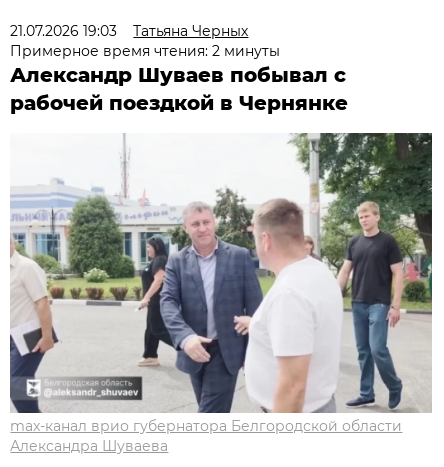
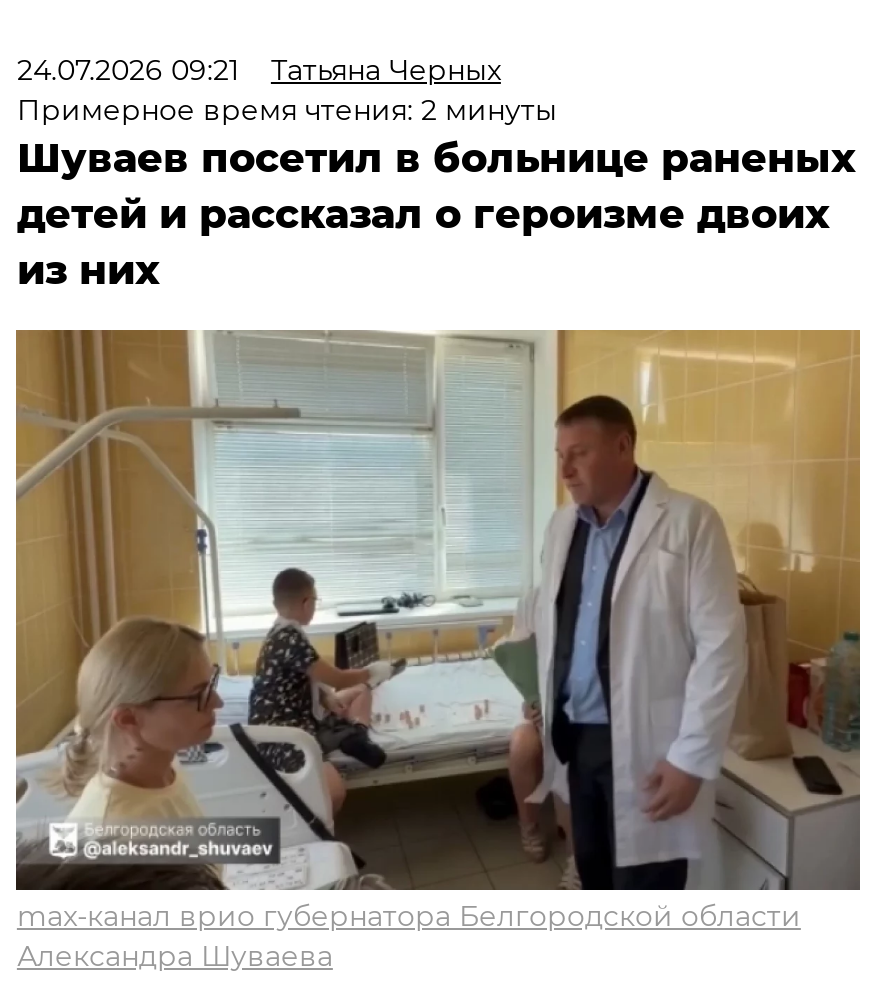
- 21.07.2026 19:03 Татьяна Черных
+ 24.07.2026 09:21 Татьяна Черных

- Александр Шуваев побывал с
- рабочей поездкой в Чернянке
+ Шуваев посетил в больнице раненых
+ детей и рассказал о героизме двоих
+ из них

- [image]
+ [image]
